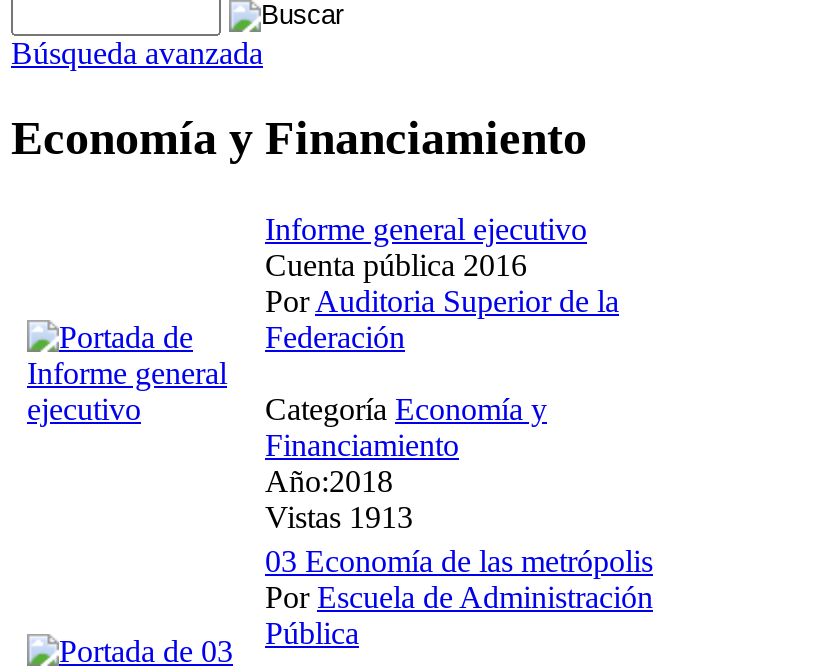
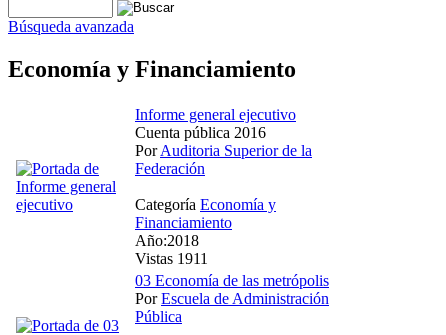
- Vistas 1913
+ Vistas 1911
